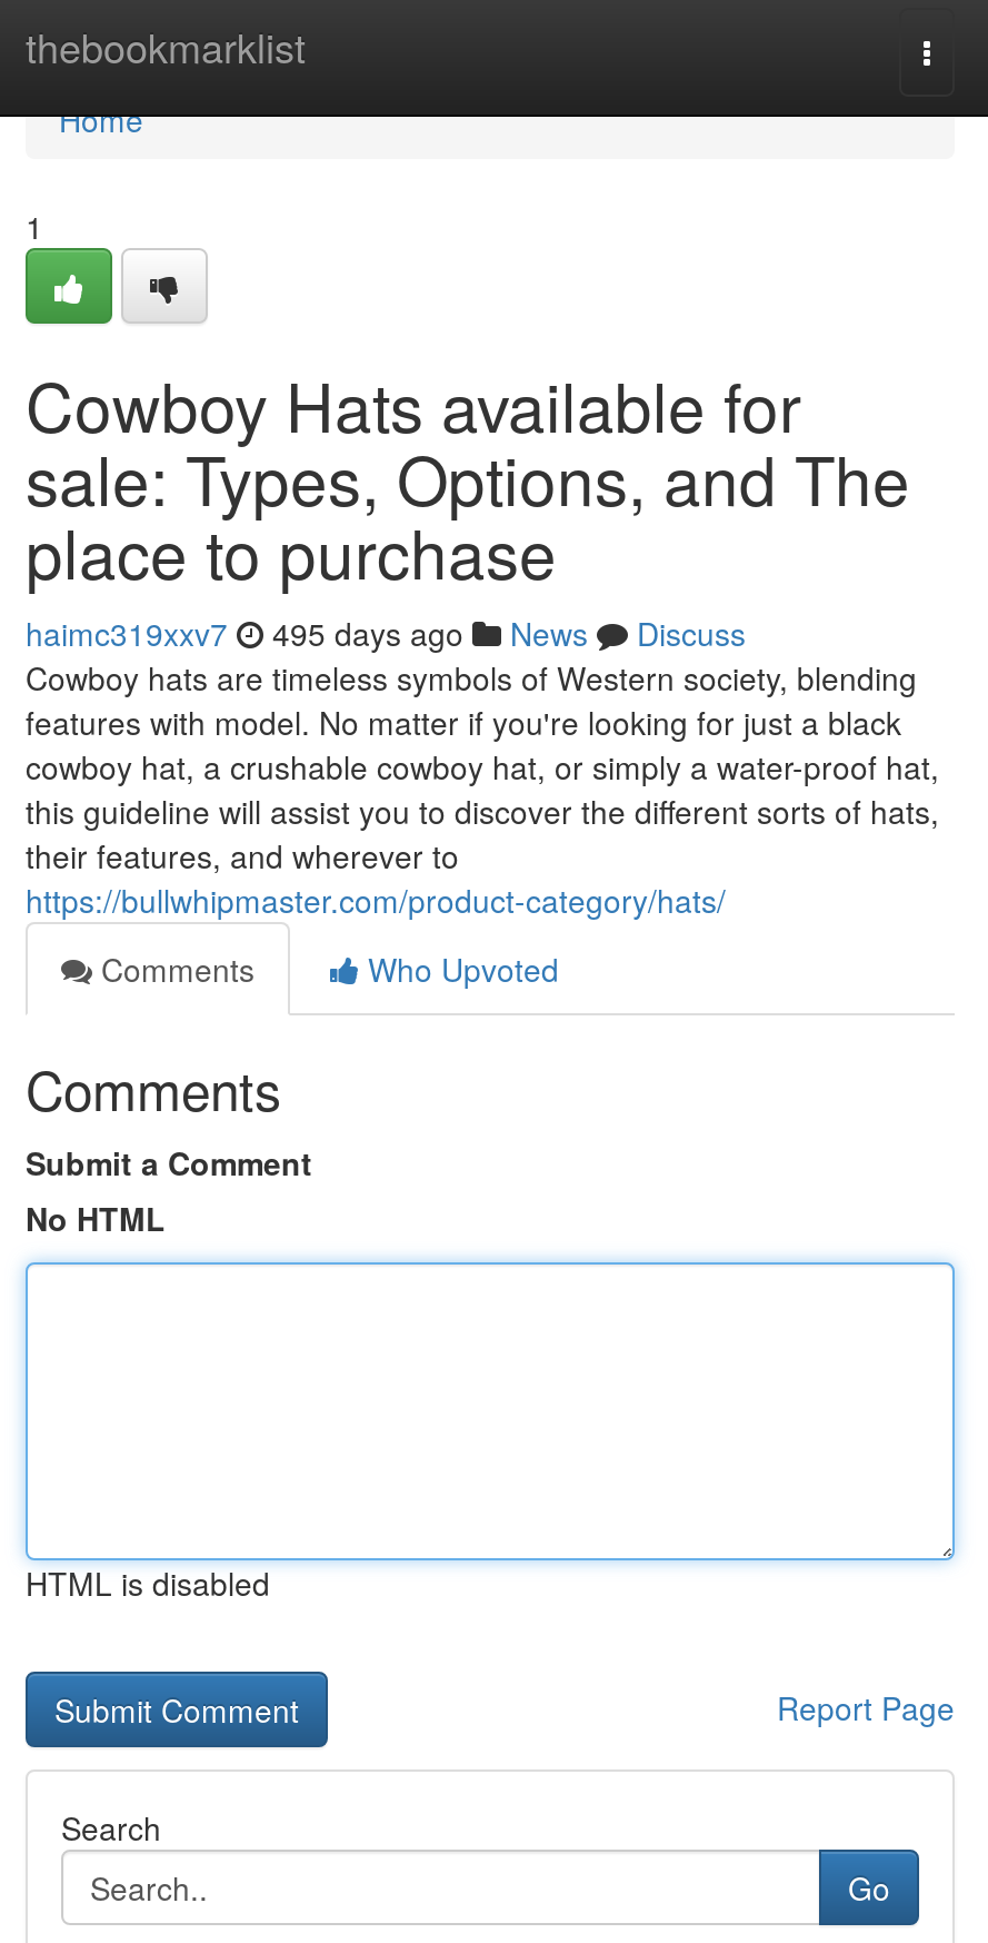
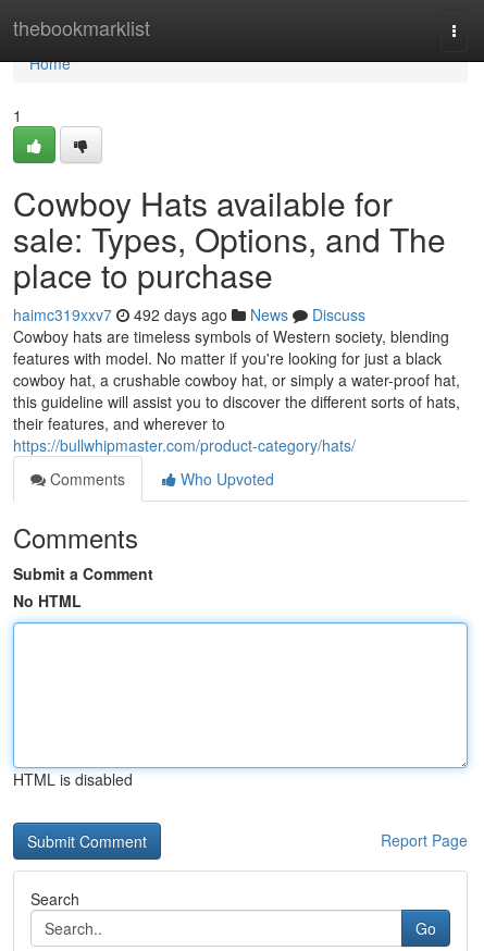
- haimc319xxv7 495 days ago News Discuss
+ haimc319xxv7 492 days ago News Discuss
